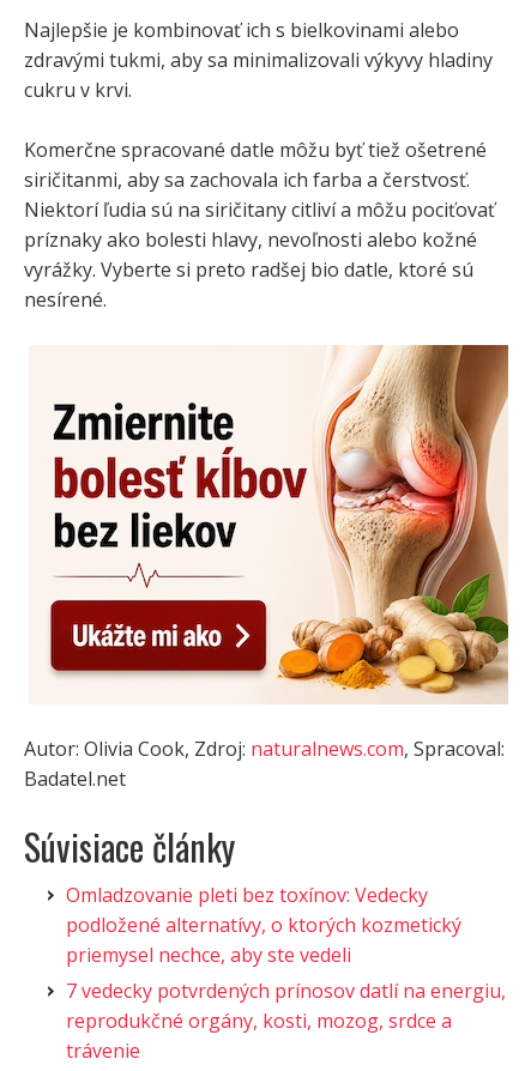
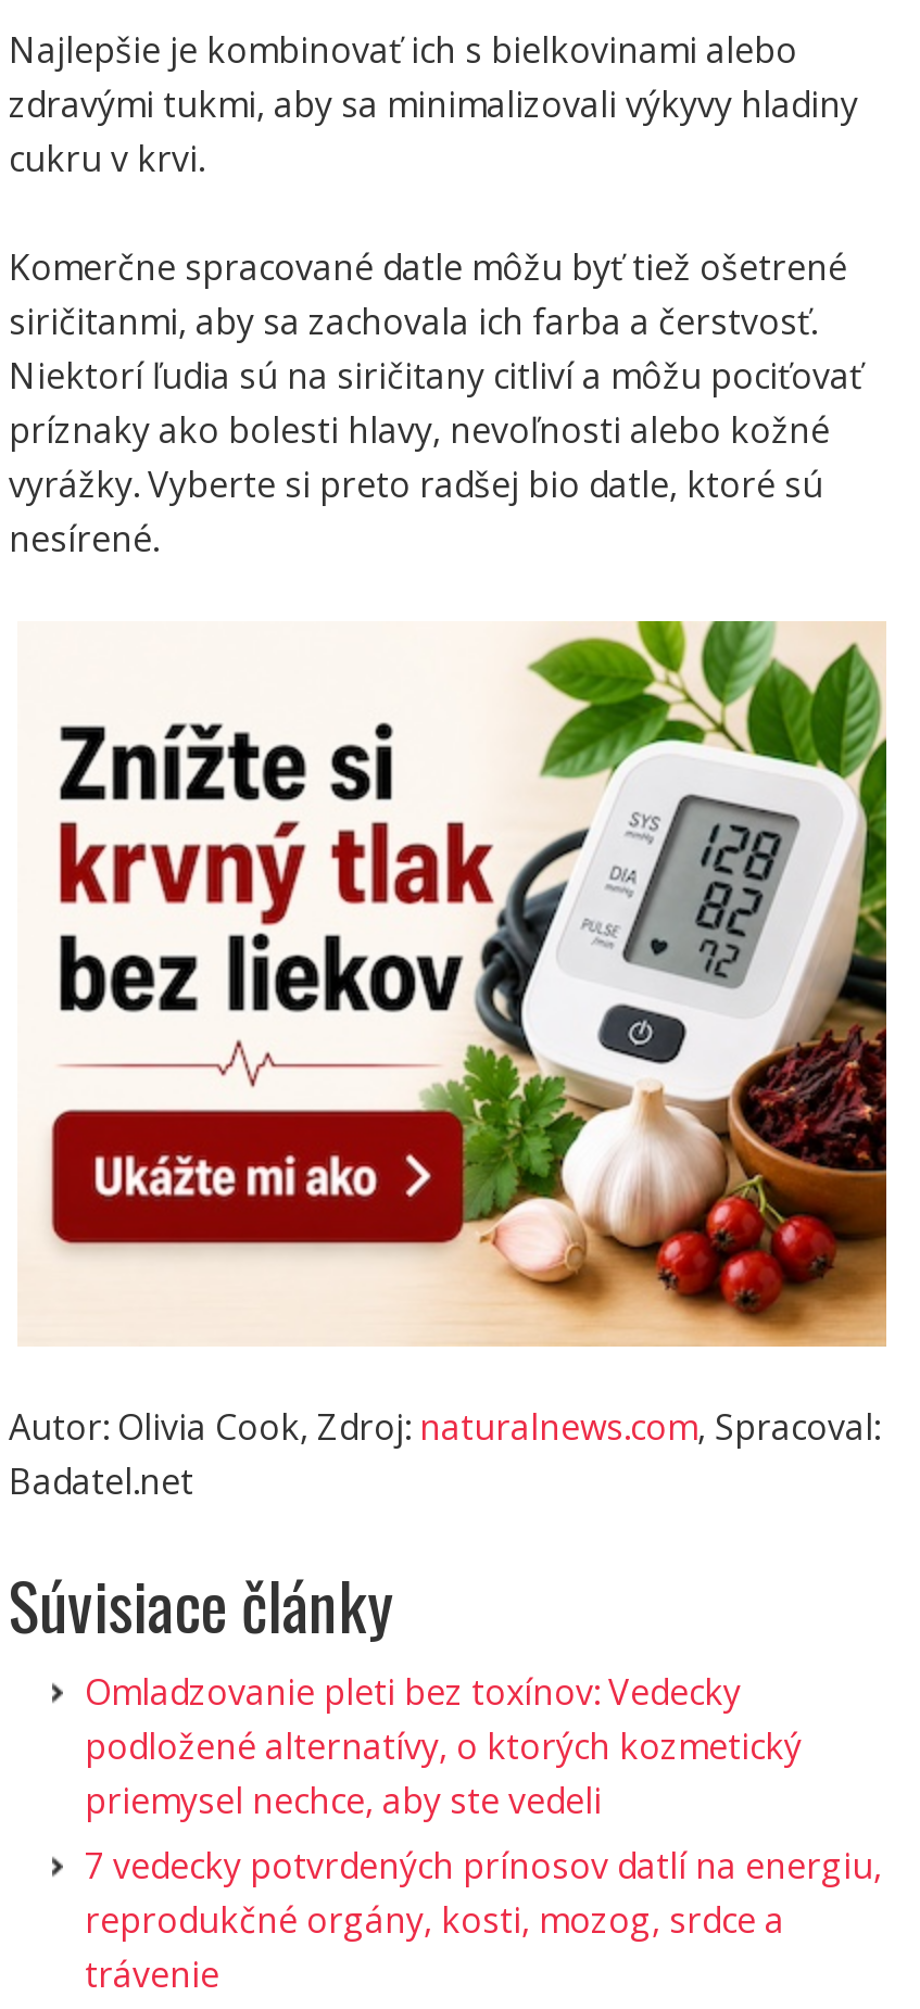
- [image]
+ [image]
